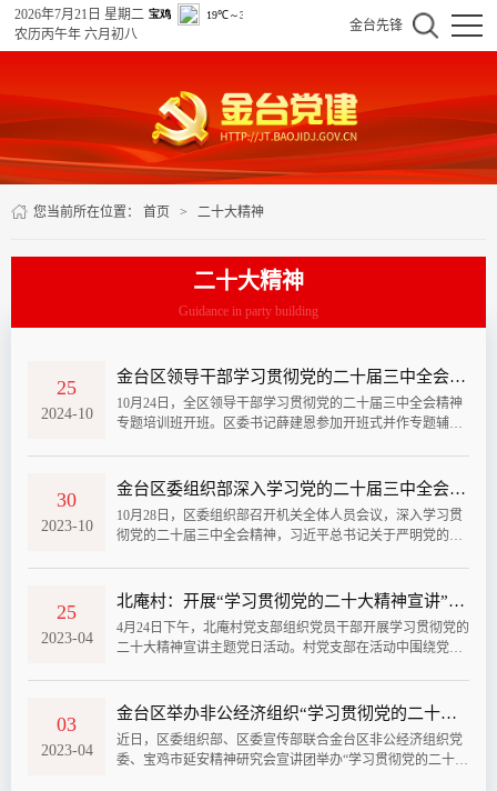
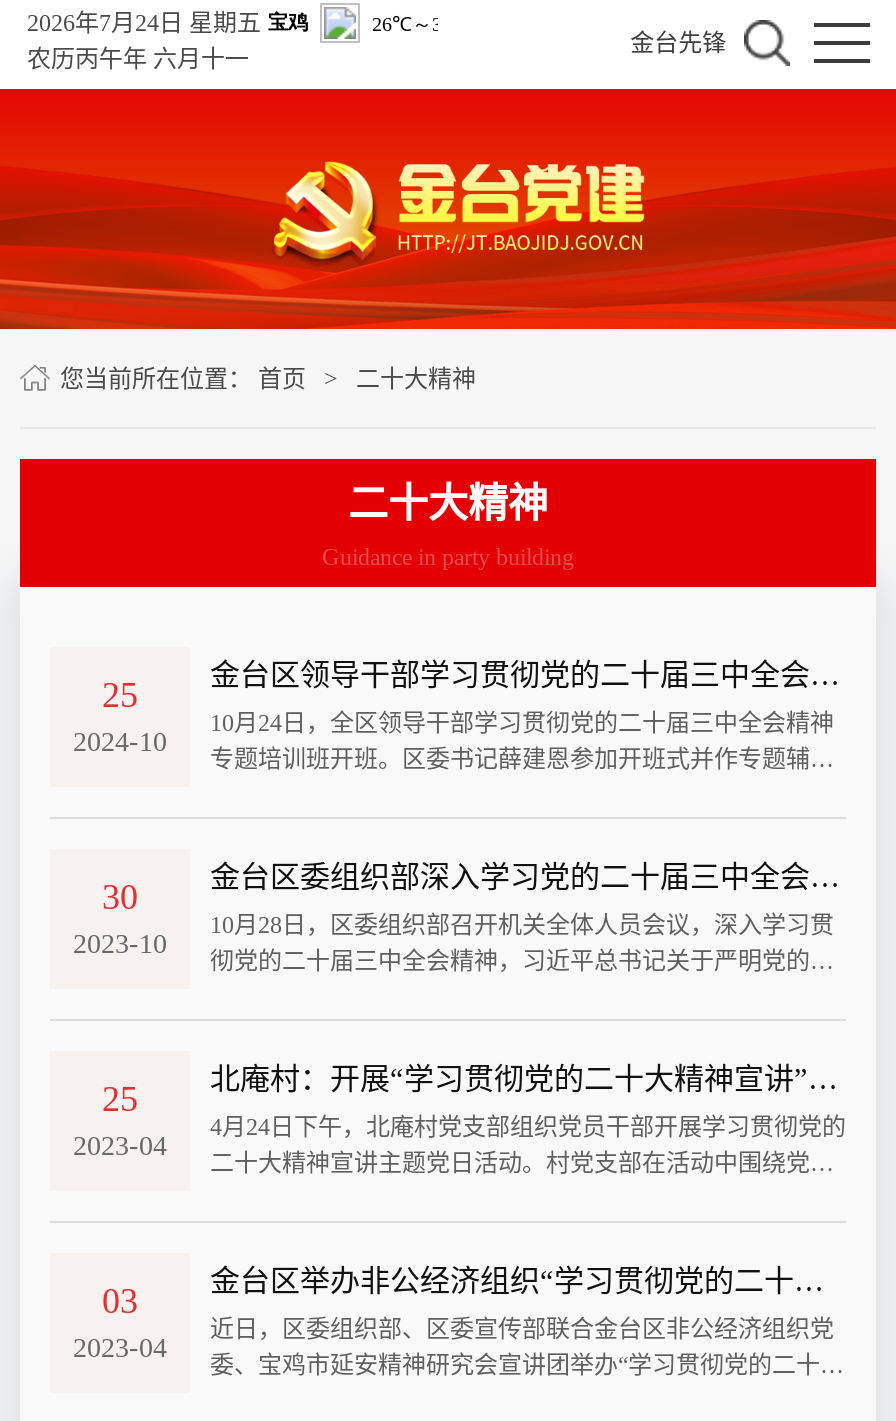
- 2026年7月21日 星期二
+ 2026年7月24日 星期五

- 农历丙午年 六月初八
+ 农历丙午年 六月十一
